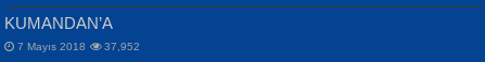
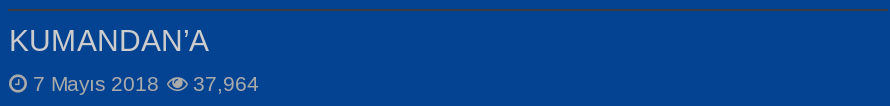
- 7 Mayıs 2018 37,952
+ 7 Mayıs 2018 37,964
